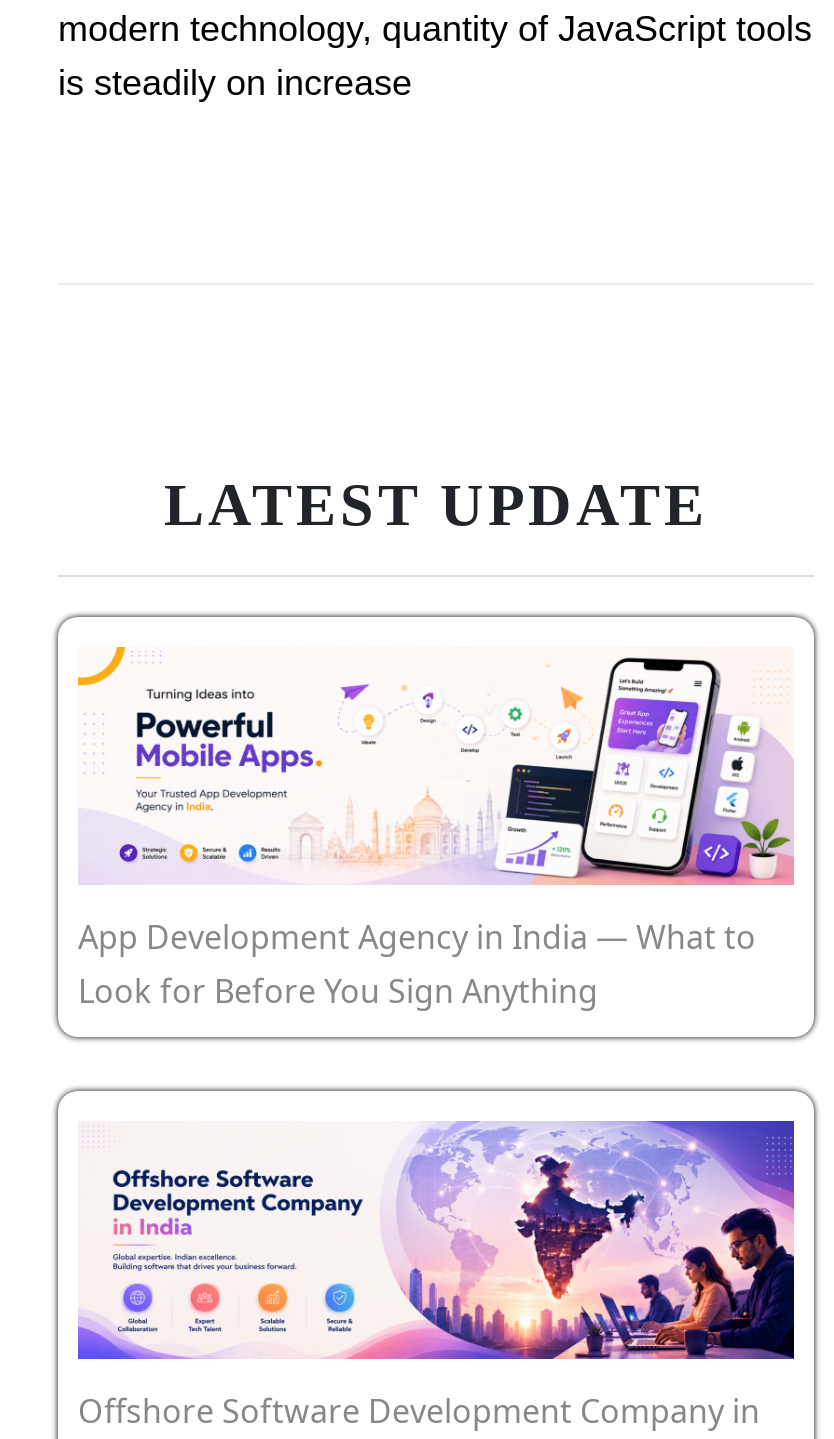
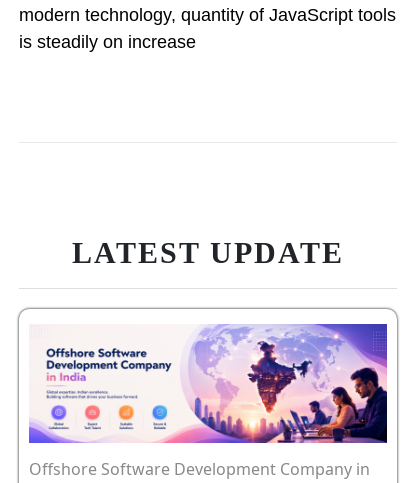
- [image]
- App Development Agency in India — What to
- Look for Before You Sign Anything
